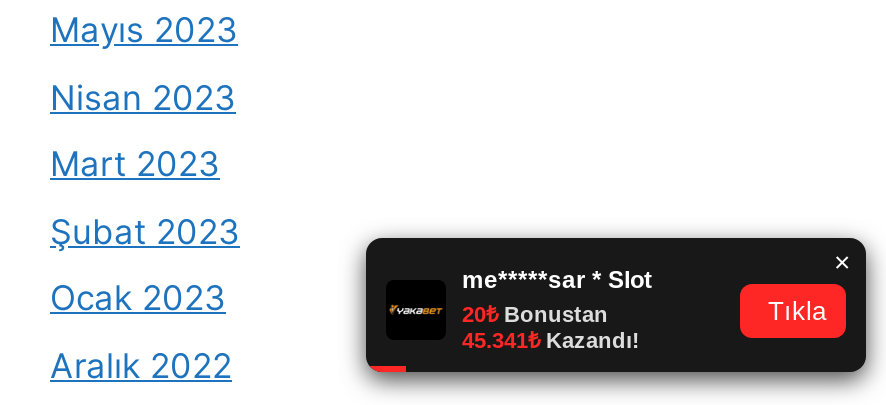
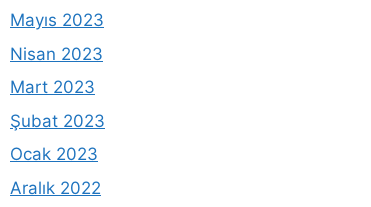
- [image]
